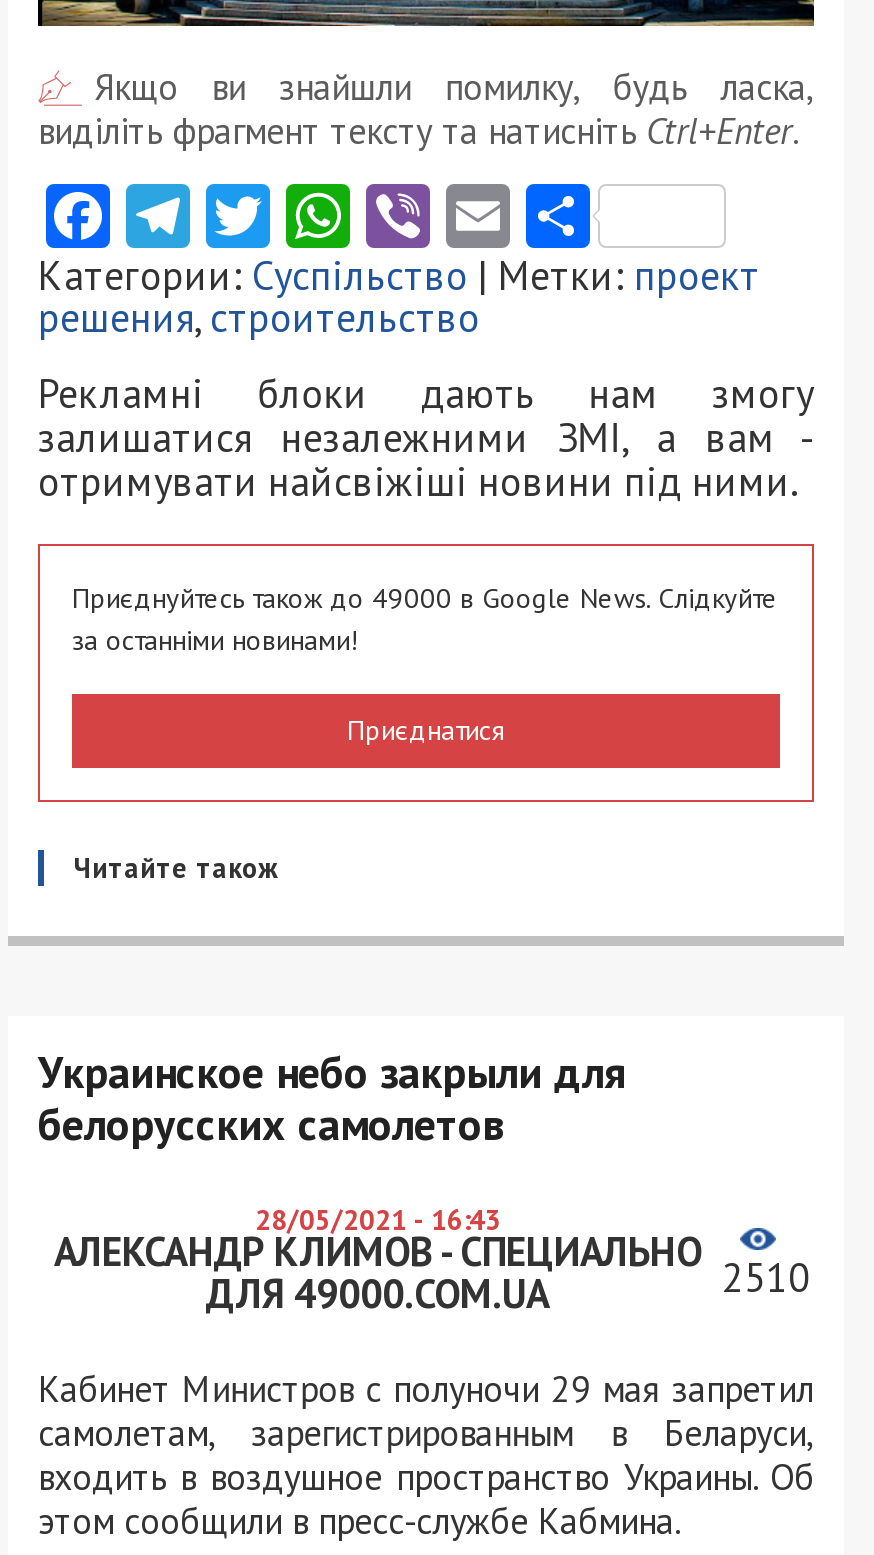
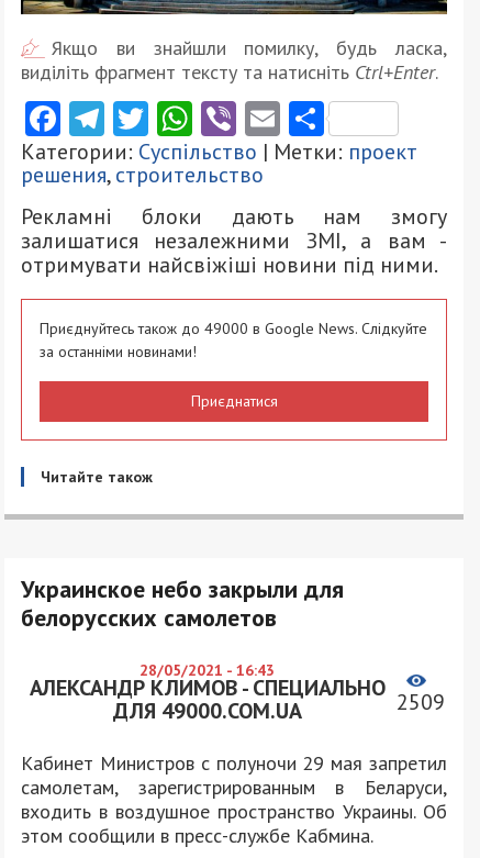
- АЛЕКСАНДР КЛИМОВ - СПЕЦИАЛЬНО 2510
+ АЛЕКСАНДР КЛИМОВ - СПЕЦИАЛЬНО 2509
